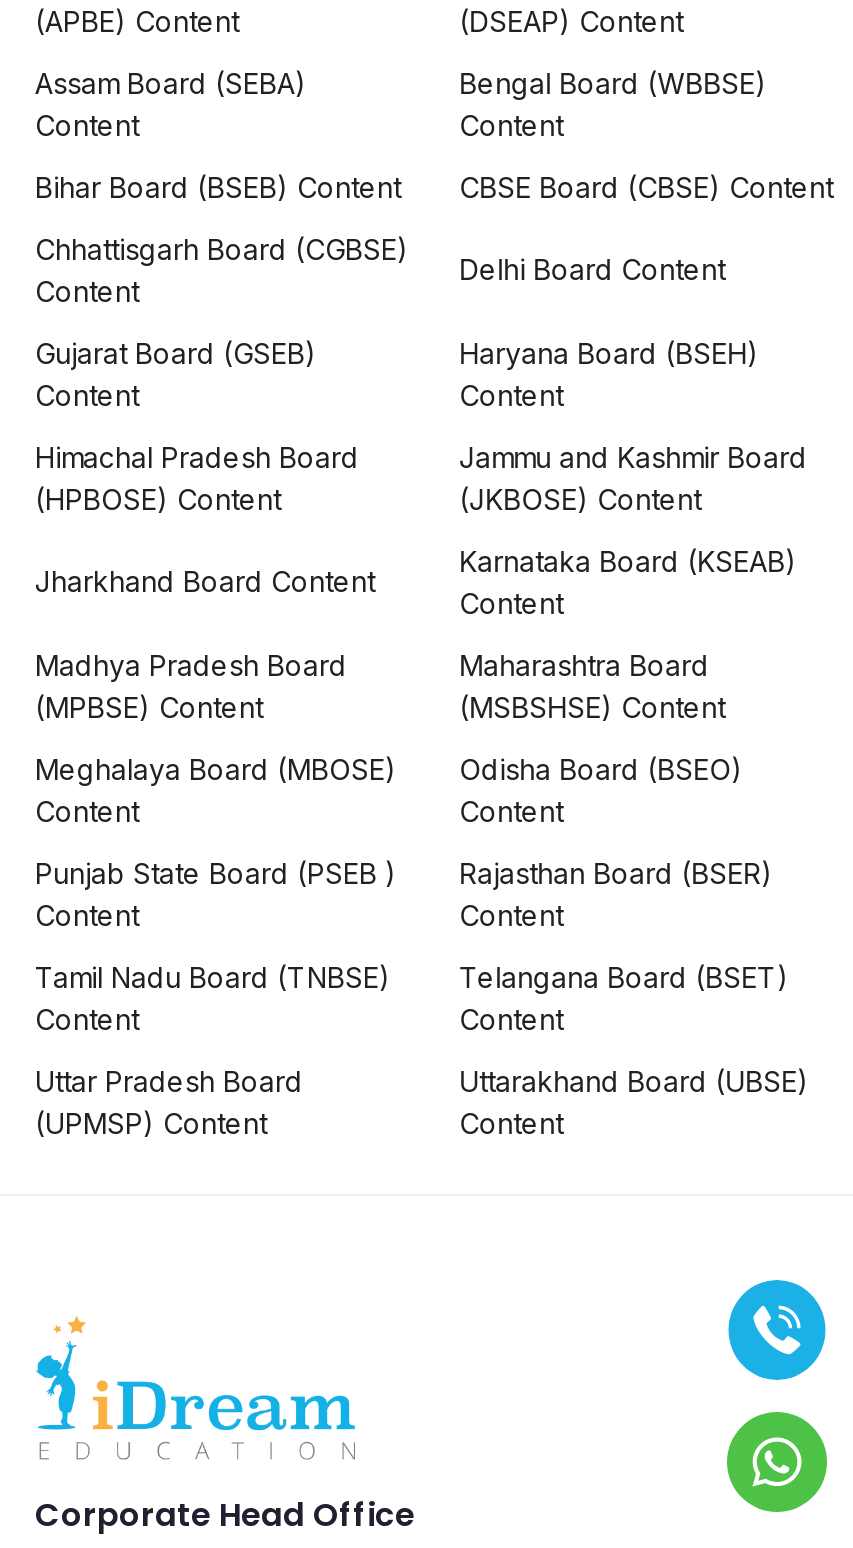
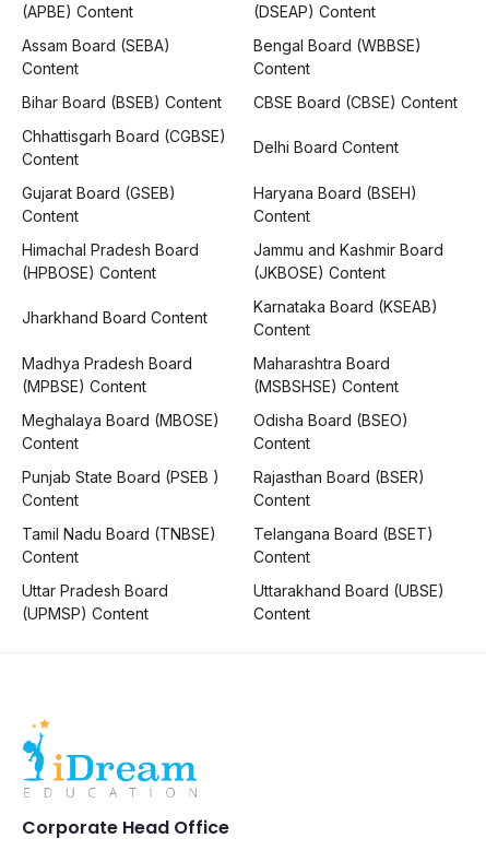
- [image]

- [image]
